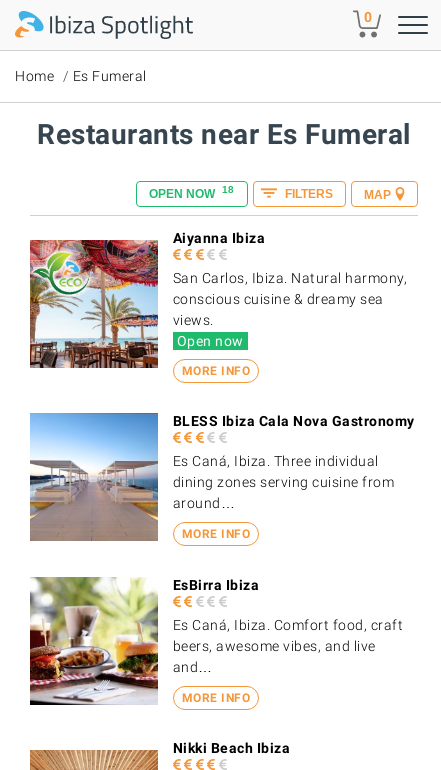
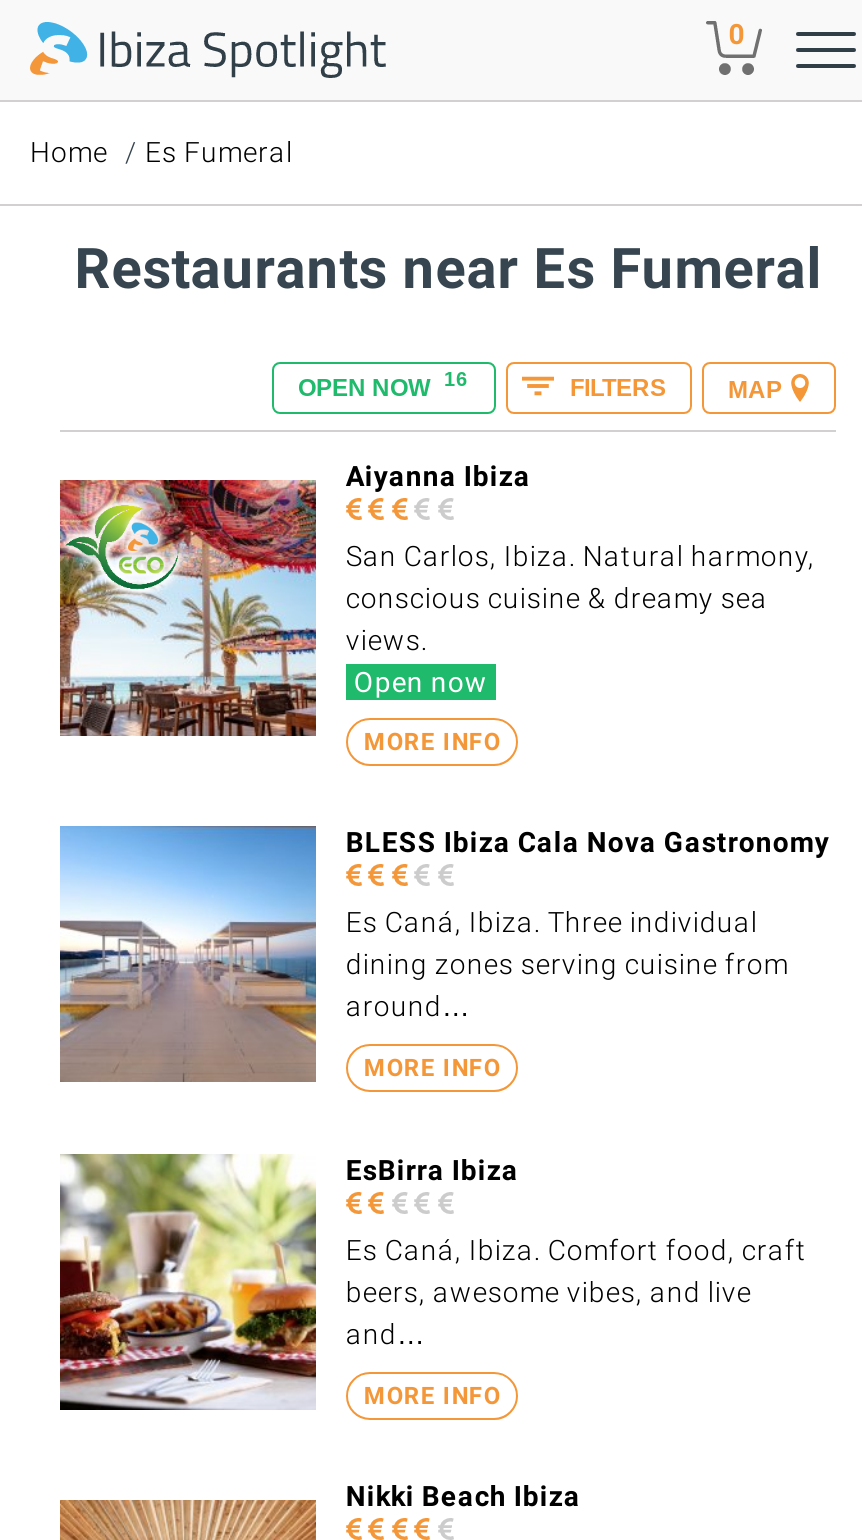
- OPEN NOW 18
+ OPEN NOW 16
